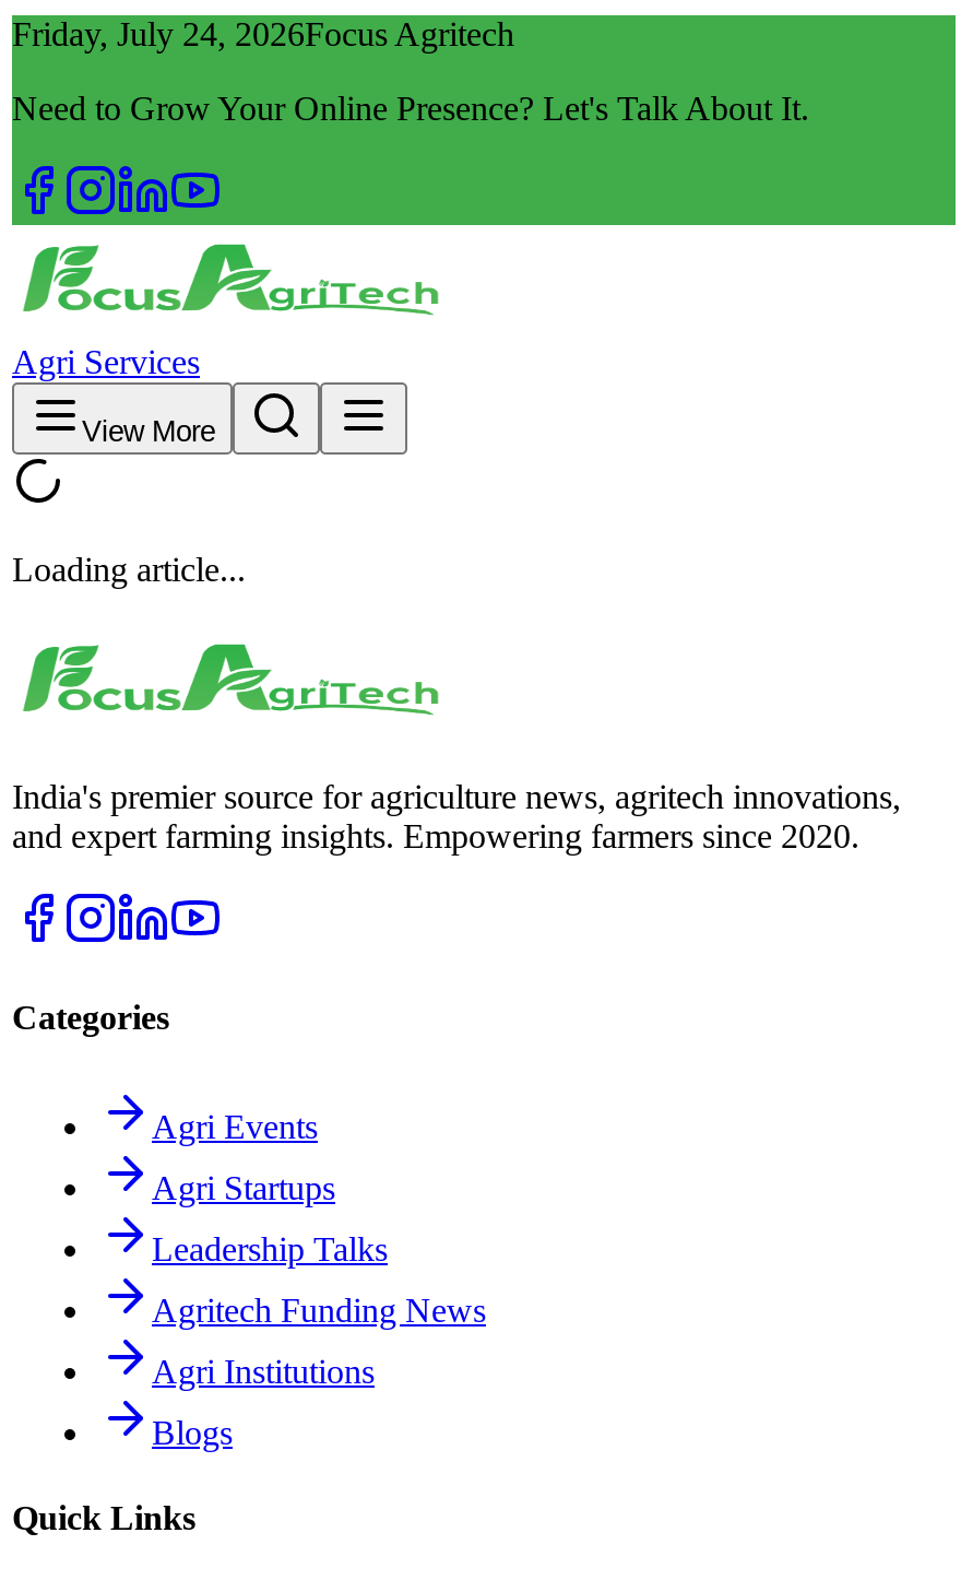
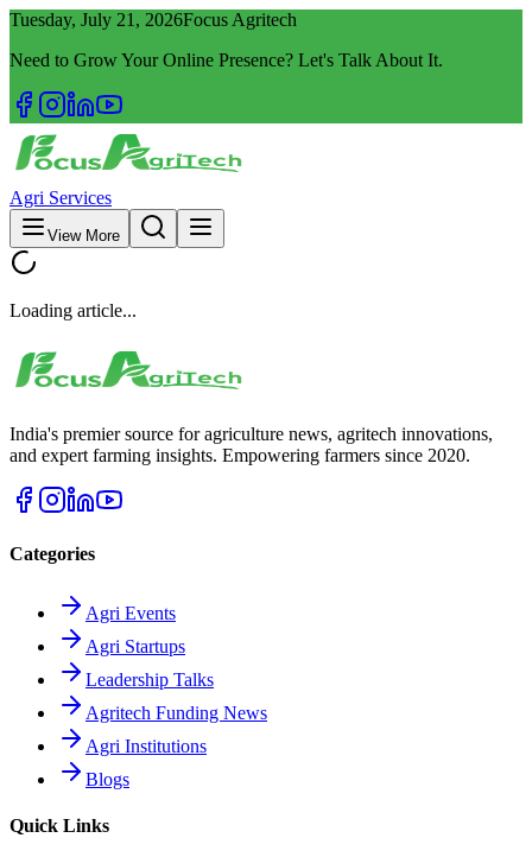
- Friday, July 24, 2026Focus Agritech
+ Tuesday, July 21, 2026Focus Agritech
